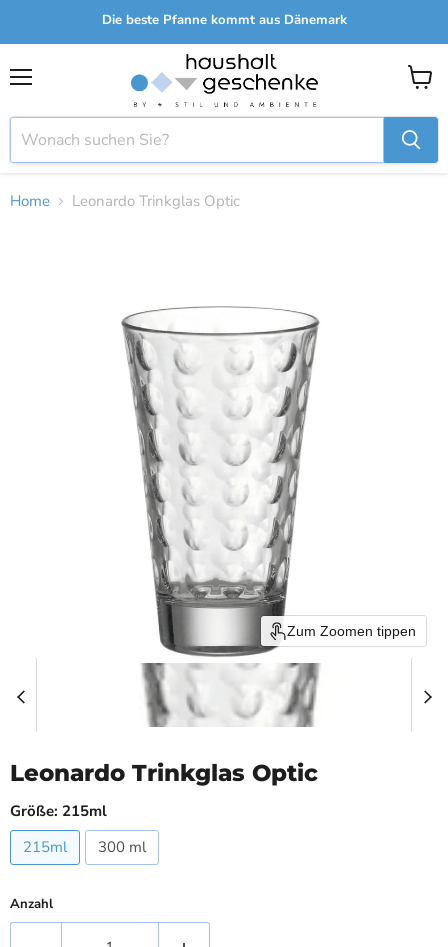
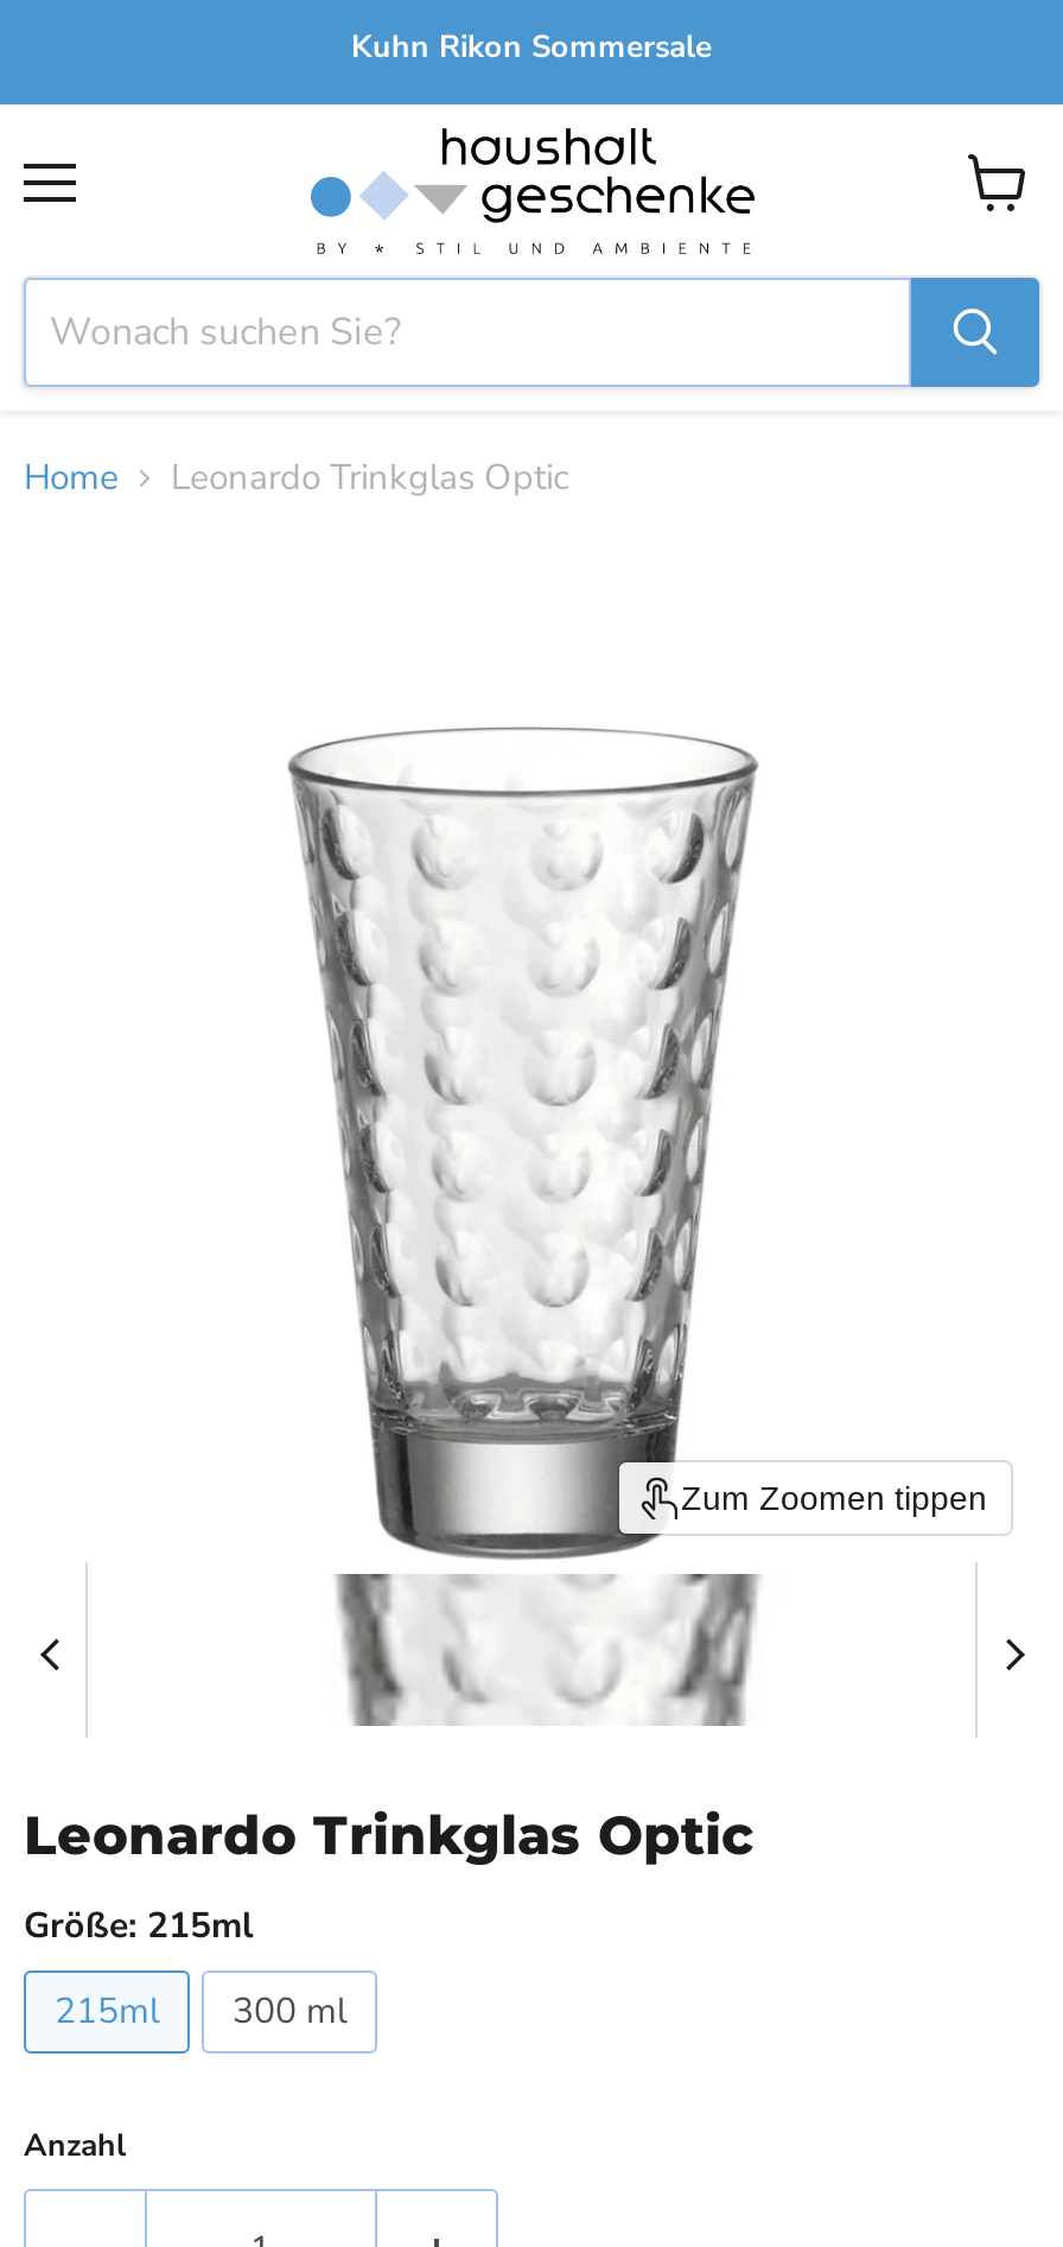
- Die beste Pfanne kommt aus Dänemark
+ Kuhn Rikon Sommersale
